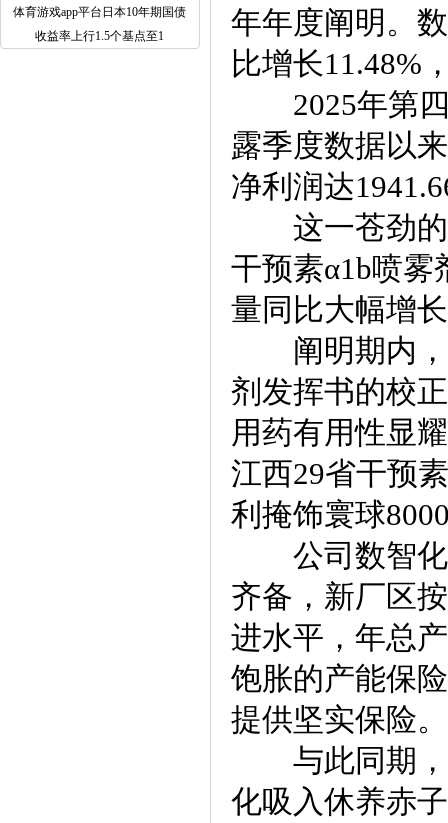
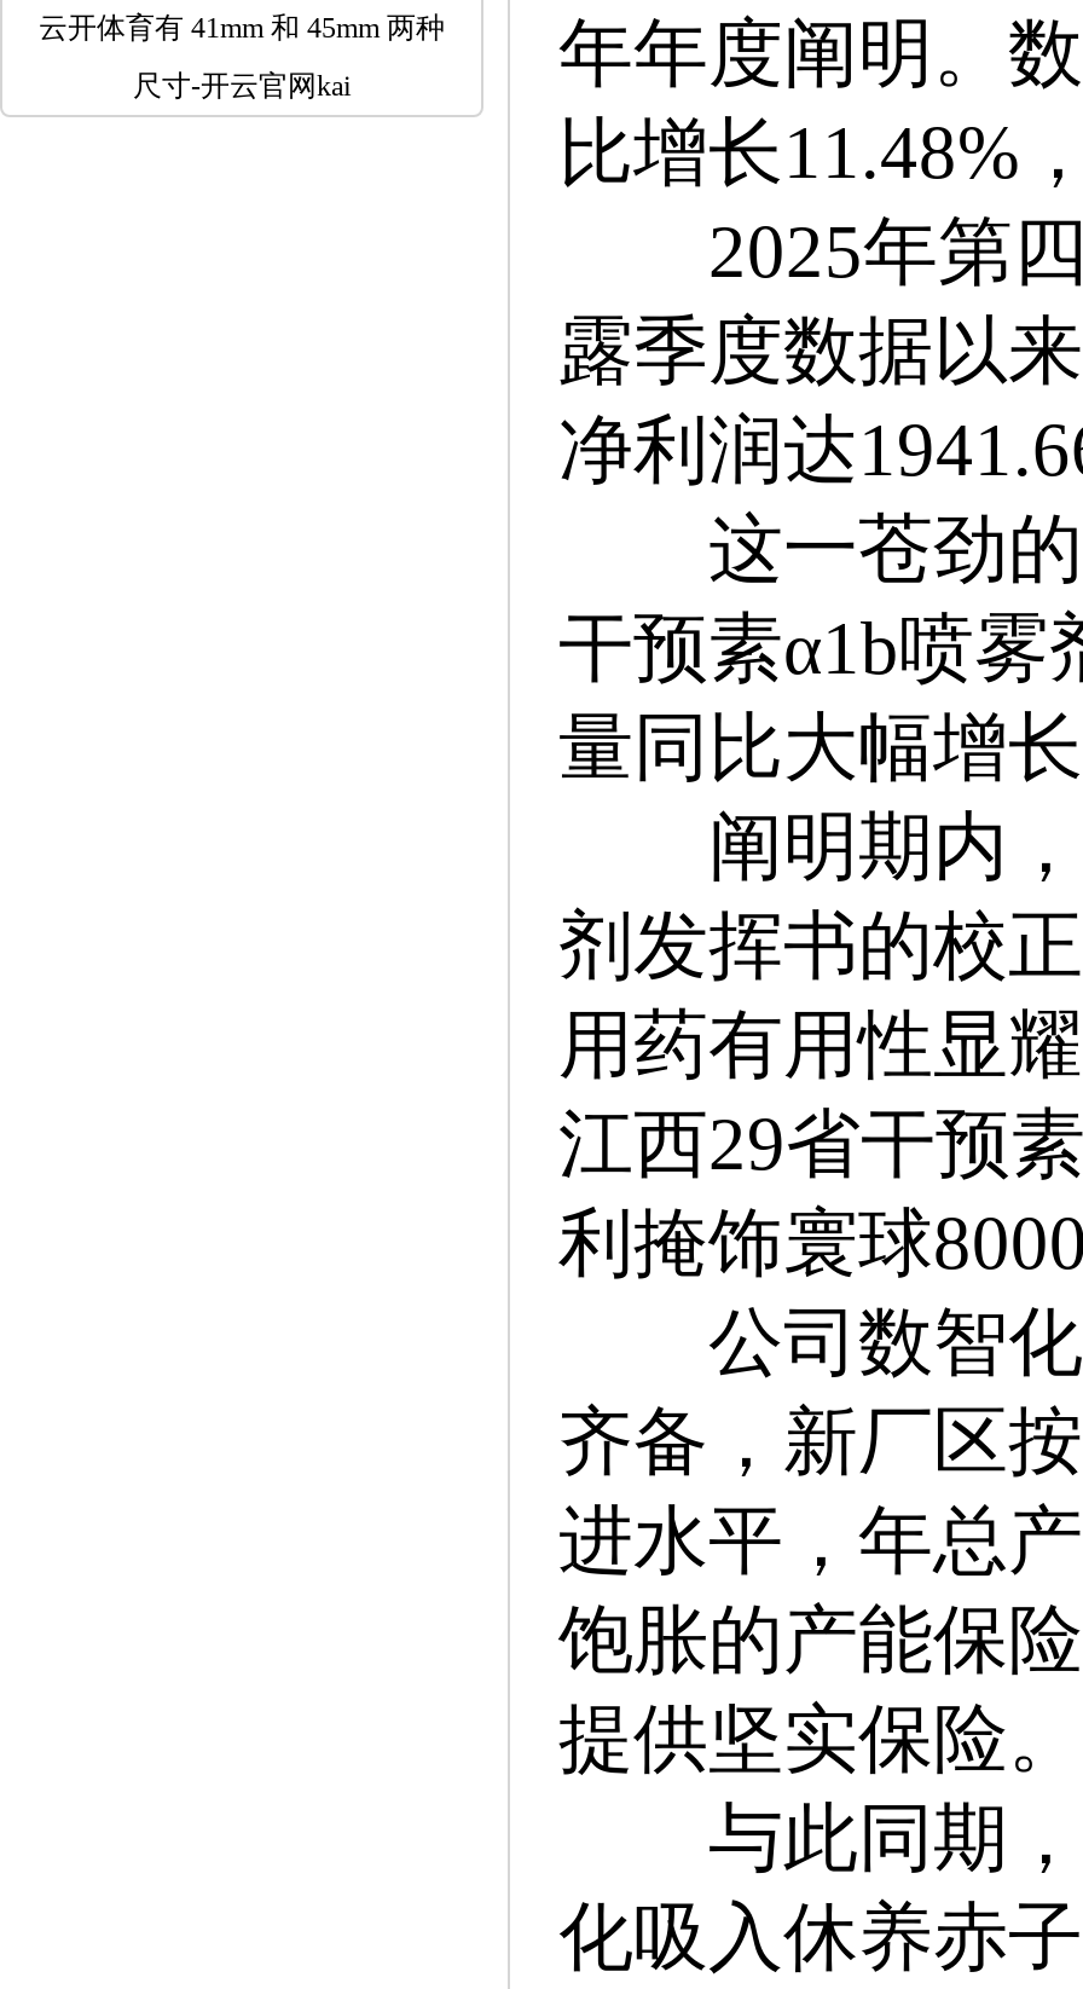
- 体育游戏app平台日本10年期国债
+ 云开体育有 41mm 和 45mm 两种

- 收益率上行1.5个基点至1
+ 尺寸-开云官网kai
